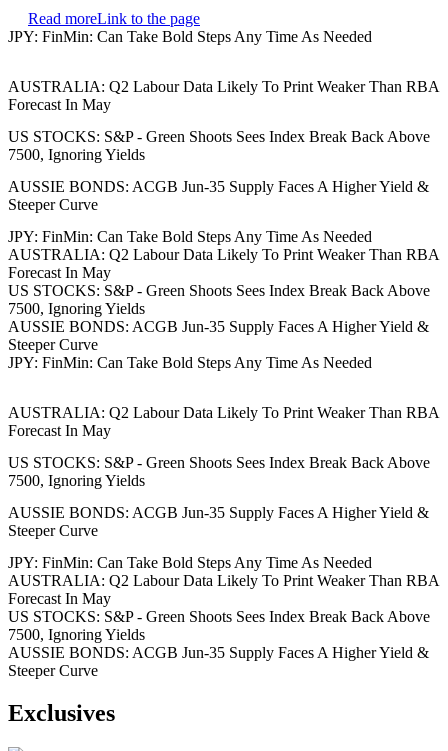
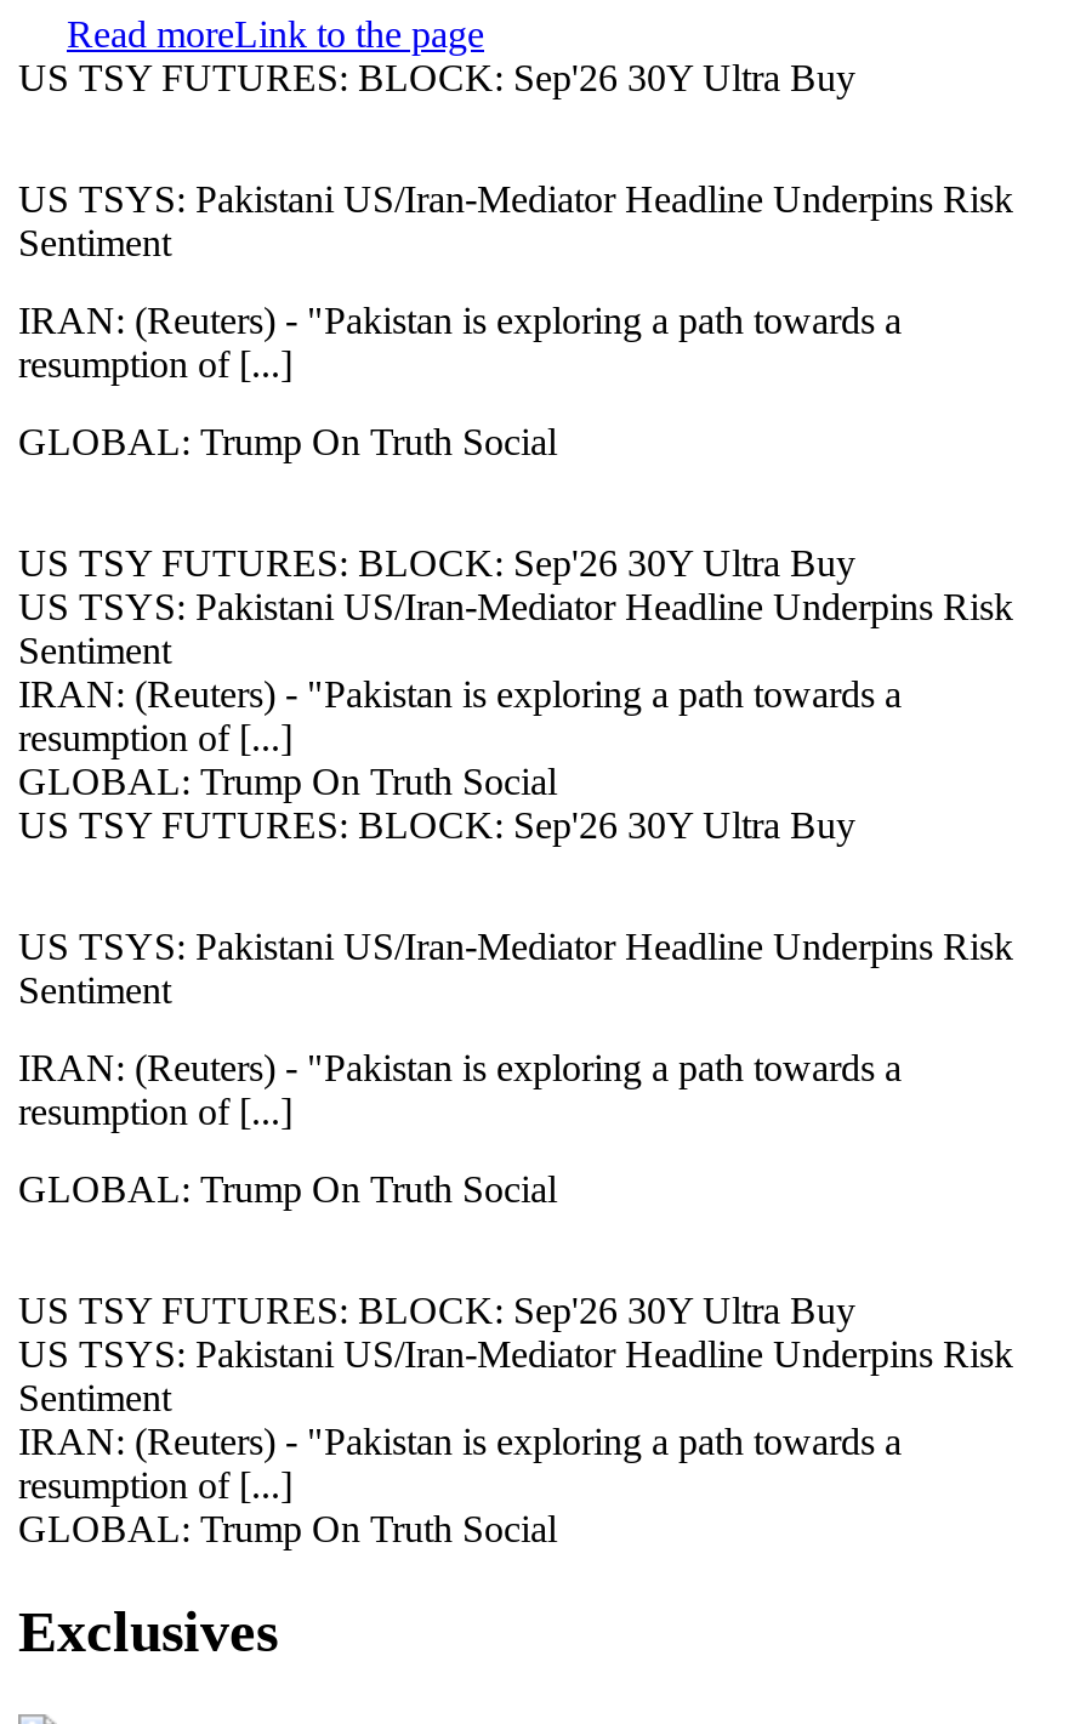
- JPY: FinMin: Can Take Bold Steps Any Time As Needed
+ US TSY FUTURES: BLOCK: Sep'26 30Y Ultra Buy

- AUSTRALIA: Q2 Labour Data Likely To Print Weaker Than RBA
- Forecast In May
+ US TSYS: Pakistani US/Iran-Mediator Headline Underpins Risk
+ Sentiment

- US STOCKS: S&P - Green Shoots Sees Index Break Back Above
- 7500, Ignoring Yields
+ IRAN: (Reuters) - "Pakistan is exploring a path towards a
+ resumption of [...]

- AUSSIE BONDS: ACGB Jun-35 Supply Faces A Higher Yield &
- Steeper Curve
+ GLOBAL: Trump On Truth Social

- JPY: FinMin: Can Take Bold Steps Any Time As Needed
- AUSTRALIA: Q2 Labour Data Likely To Print Weaker Than RBA
- Forecast In May
- US STOCKS: S&P - Green Shoots Sees Index Break Back Above
- 7500, Ignoring Yields
- AUSSIE BONDS: ACGB Jun-35 Supply Faces A Higher Yield &
- Steeper Curve
- JPY: FinMin: Can Take Bold Steps Any Time As Needed
+ US TSY FUTURES: BLOCK: Sep'26 30Y Ultra Buy
+ US TSYS: Pakistani US/Iran-Mediator Headline Underpins Risk
+ Sentiment
+ IRAN: (Reuters) - "Pakistan is exploring a path towards a
+ resumption of [...]
+ GLOBAL: Trump On Truth Social
+ US TSY FUTURES: BLOCK: Sep'26 30Y Ultra Buy

- AUSTRALIA: Q2 Labour Data Likely To Print Weaker Than RBA
- Forecast In May
+ US TSYS: Pakistani US/Iran-Mediator Headline Underpins Risk
+ Sentiment

- US STOCKS: S&P - Green Shoots Sees Index Break Back Above
- 7500, Ignoring Yields
+ IRAN: (Reuters) - "Pakistan is exploring a path towards a
+ resumption of [...]

- AUSSIE BONDS: ACGB Jun-35 Supply Faces A Higher Yield &
- Steeper Curve
+ GLOBAL: Trump On Truth Social

- JPY: FinMin: Can Take Bold Steps Any Time As Needed
- AUSTRALIA: Q2 Labour Data Likely To Print Weaker Than RBA
- Forecast In May
- US STOCKS: S&P - Green Shoots Sees Index Break Back Above
- 7500, Ignoring Yields
- AUSSIE BONDS: ACGB Jun-35 Supply Faces A Higher Yield &
- Steeper Curve
+ US TSY FUTURES: BLOCK: Sep'26 30Y Ultra Buy
+ US TSYS: Pakistani US/Iran-Mediator Headline Underpins Risk
+ Sentiment
+ IRAN: (Reuters) - "Pakistan is exploring a path towards a
+ resumption of [...]
+ GLOBAL: Trump On Truth Social
